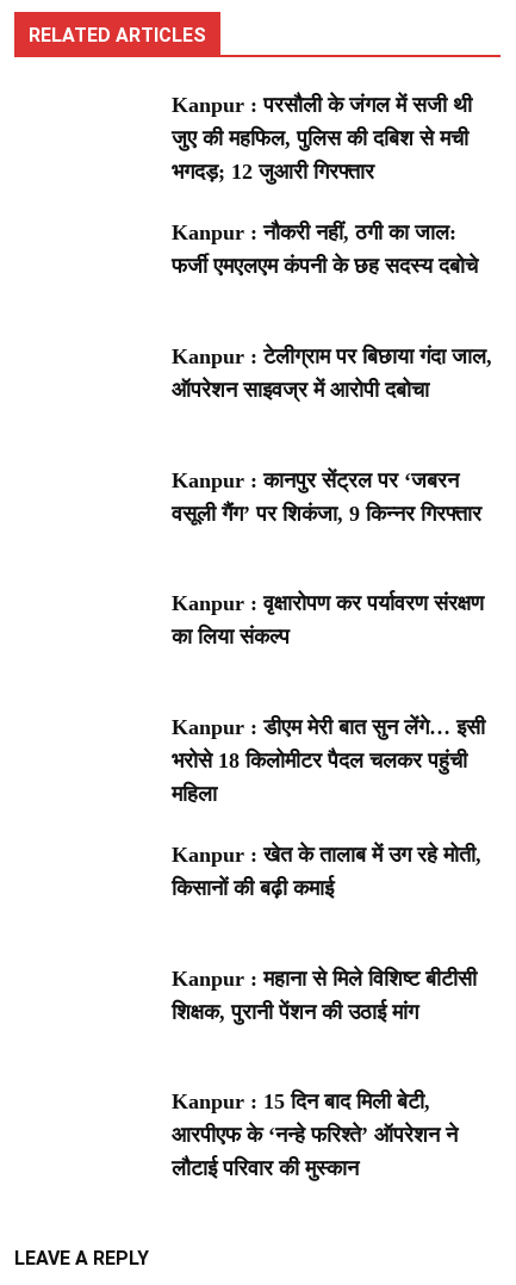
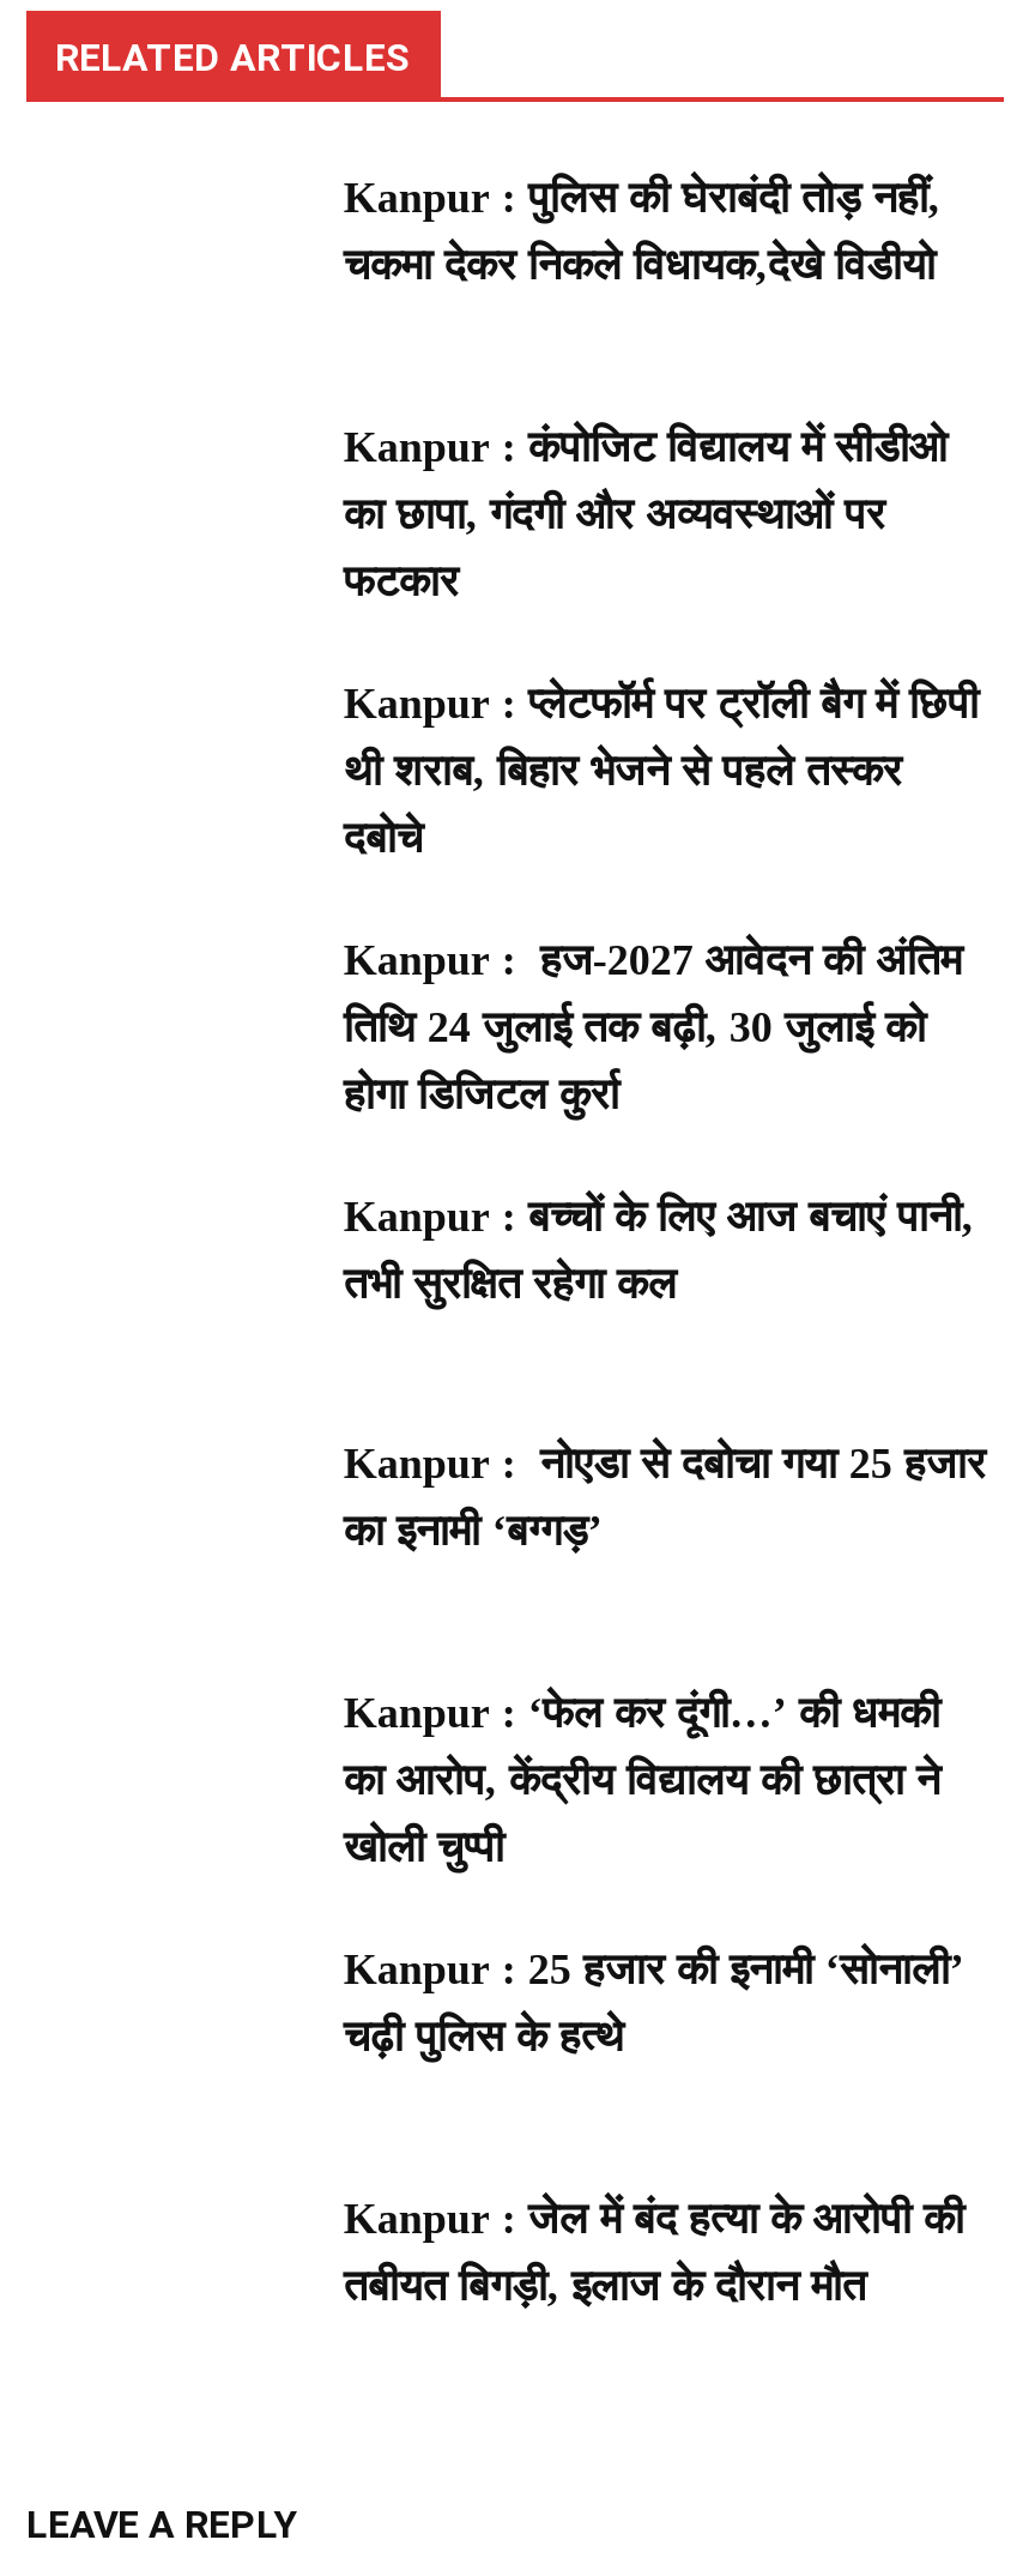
- Kanpur : परसौली के जंगल में सजी थी
- जुए की महफिल, पुलिस की दबिश से मची
- भगदड़; 12 जुआरी गिरफ्तार
+ Kanpur : पुलिस की घेराबंदी तोड़ नहीं,
+ चकमा देकर निकले विधायक,देखे विडीयो

- Kanpur : नौकरी नहीं, ठगी का जाल:
- फर्जी एमएलएम कंपनी के छह सदस्य दबोचे
+ Kanpur : कंपोजिट विद्यालय में सीडीओ
+ का छापा, गंदगी और अव्यवस्थाओं पर
+ फटकार

- Kanpur : टेलीग्राम पर बिछाया गंदा जाल,
- ऑपरेशन साइवज्र में आरोपी दबोचा
+ Kanpur : प्लेटफॉर्म पर ट्रॉली बैग में छिपी
+ थी शराब, बिहार भेजने से पहले तस्कर
+ दबोचे

- Kanpur : कानपुर सेंट्रल पर ‘जबरन
- वसूली गैंग’ पर शिकंजा, 9 किन्नर गिरफ्तार
+ Kanpur : हज-2027 आवेदन की अंतिम
+ तिथि 24 जुलाई तक बढ़ी, 30 जुलाई को
+ होगा डिजिटल कुर्रा

- Kanpur : वृक्षारोपण कर पर्यावरण संरक्षण
- का लिया संकल्प
+ Kanpur : बच्चों के लिए आज बचाएं पानी,
+ तभी सुरक्षित रहेगा कल

- Kanpur : डीएम मेरी बात सुन लेंगे… इसी
- भरोसे 18 किलोमीटर पैदल चलकर पहुंची
- महिला
+ Kanpur : नोएडा से दबोचा गया 25 हजार
+ का इनामी ‘बग्गड़’

- Kanpur : खेत के तालाब में उग रहे मोती,
- किसानों की बढ़ी कमाई
+ Kanpur : ‘फेल कर दूंगी…’ की धमकी
+ का आरोप, केंद्रीय विद्यालय की छात्रा ने
+ खोली चुप्पी

- Kanpur : महाना से मिले विशिष्ट बीटीसी
- शिक्षक, पुरानी पेंशन की उठाई मांग
+ Kanpur : 25 हजार की इनामी ‘सोनाली’
+ चढ़ी पुलिस के हत्थे

- Kanpur : 15 दिन बाद मिली बेटी,
- आरपीएफ के ‘नन्हे फरिश्ते’ ऑपरेशन ने
- लौटाई परिवार की मुस्कान
+ Kanpur : जेल में बंद हत्या के आरोपी की
+ तबीयत बिगड़ी, इलाज के दौरान मौत
